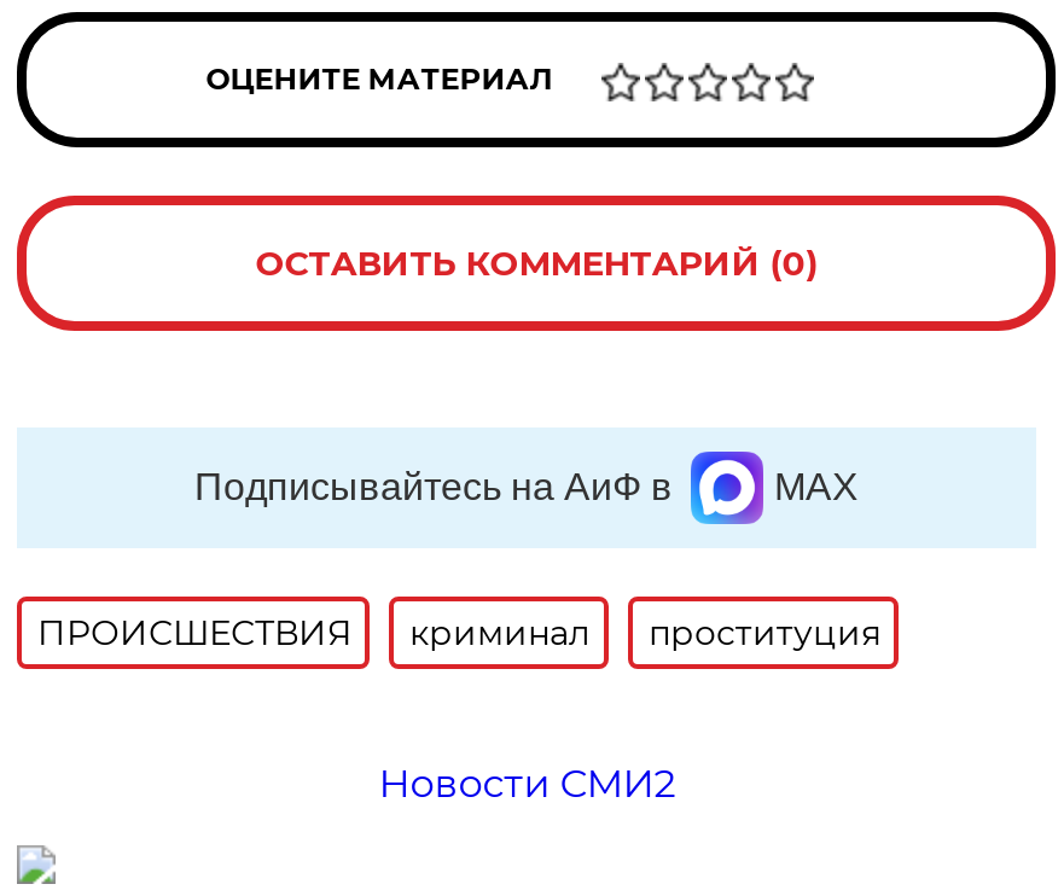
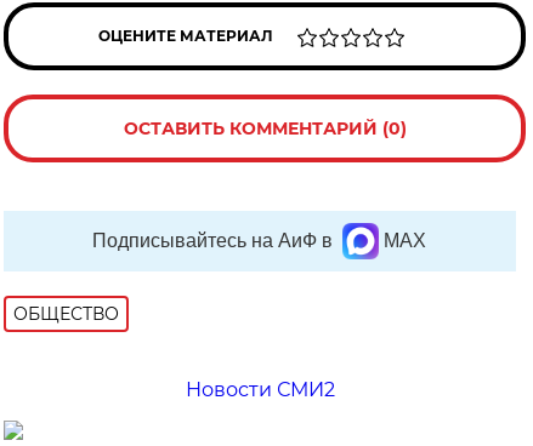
- ПРОИСШЕСТВИЯ
- криминал
- проституция
+ ОБЩЕСТВО
